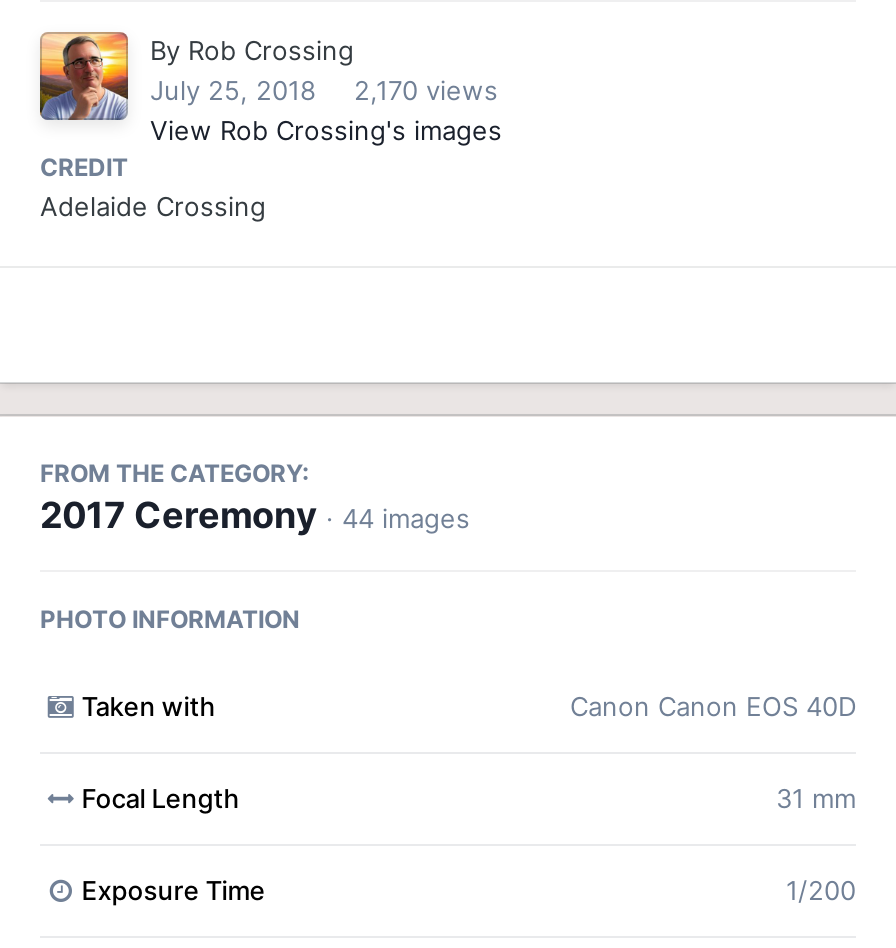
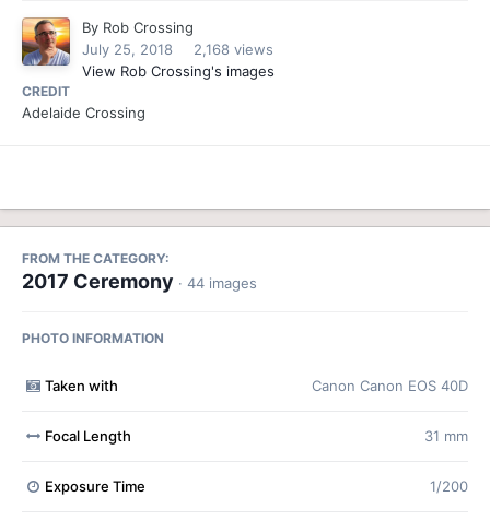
- July 25, 2018 2,170 views
+ July 25, 2018 2,168 views
